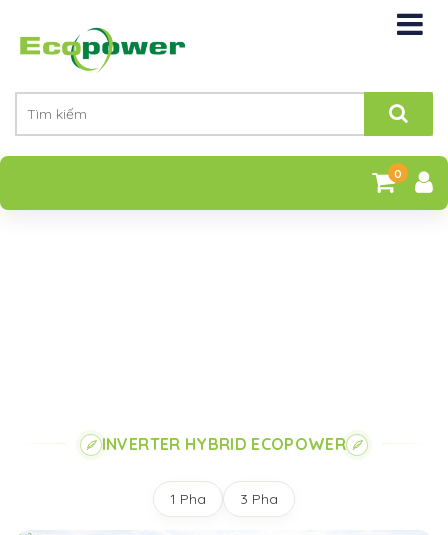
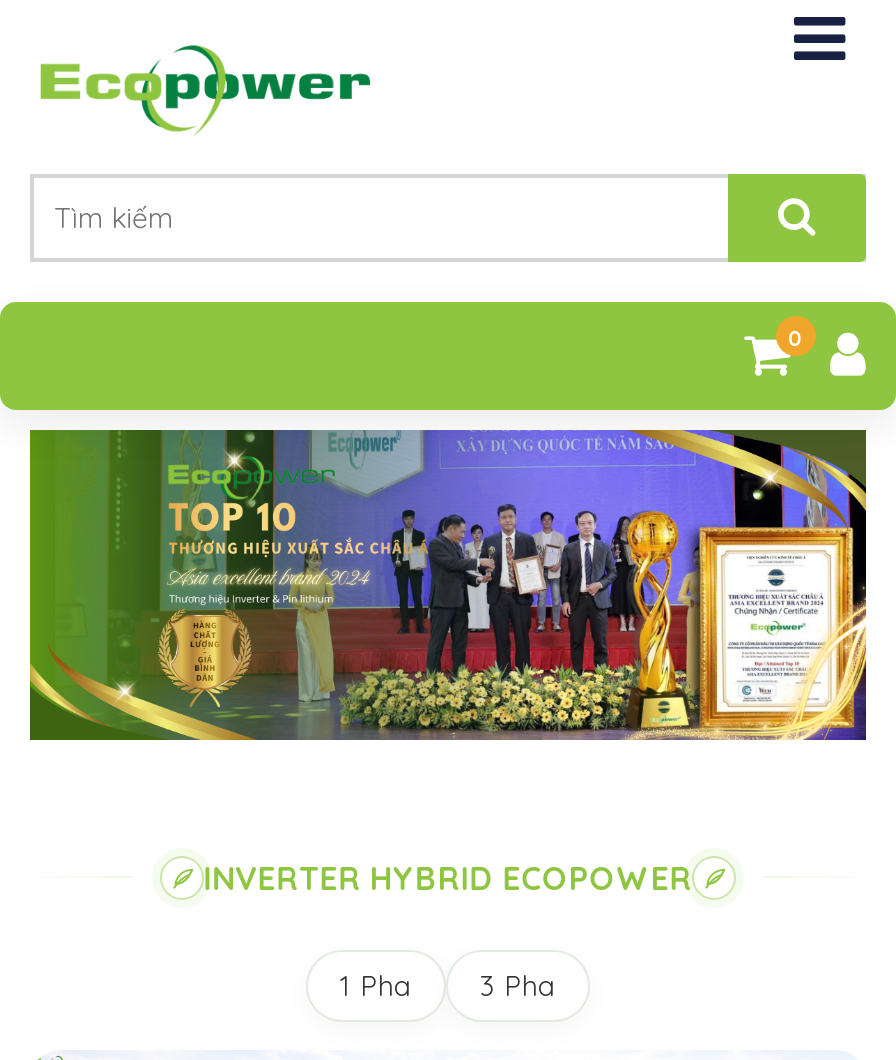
+ [image]
